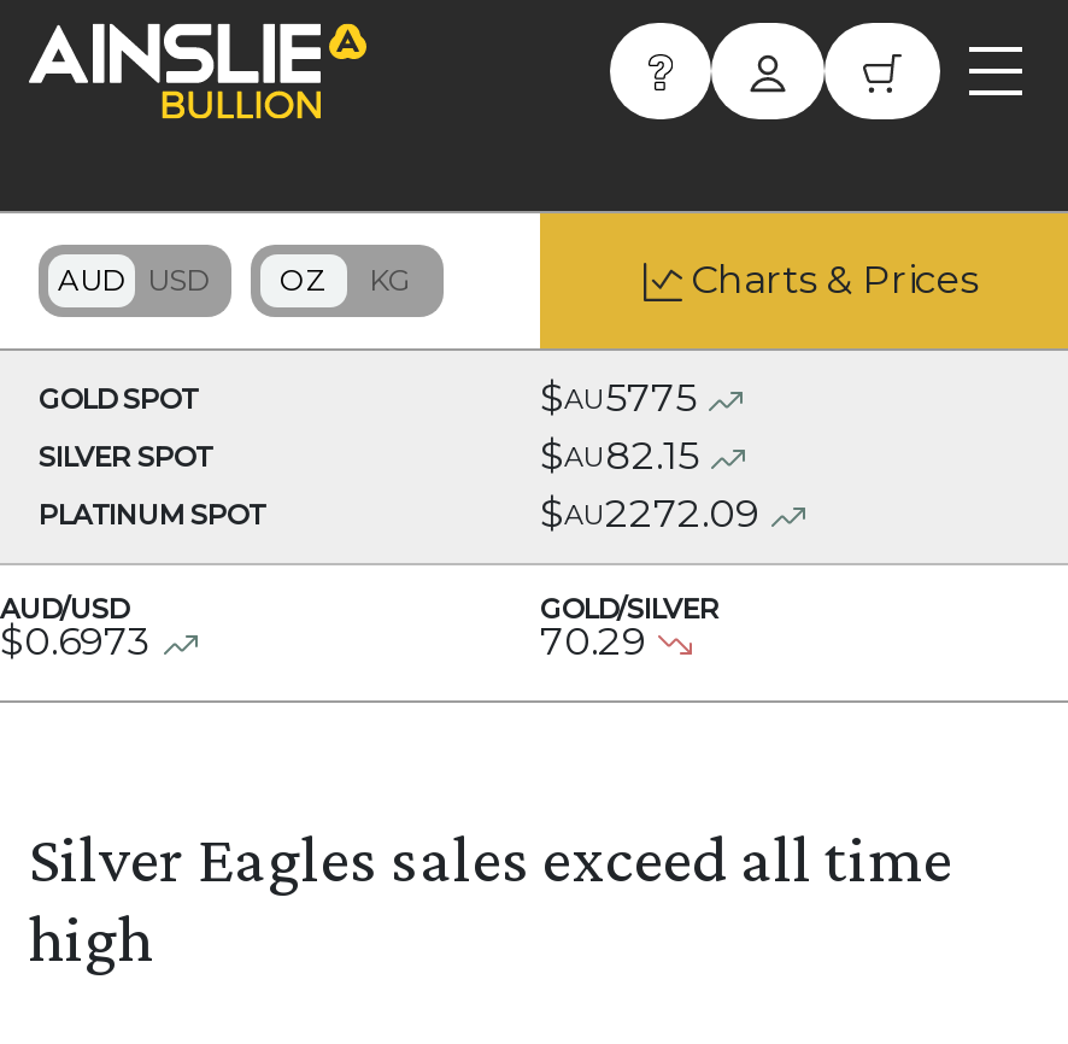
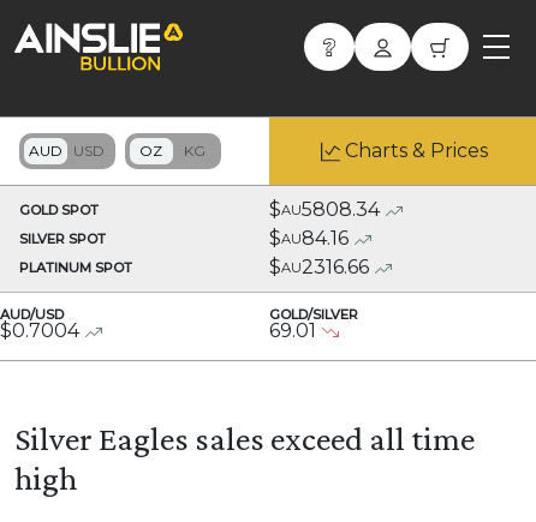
- $AU5775
+ $AU5808.34

- $AU82.15
+ $AU84.16

- $AU2272.09
+ $AU2316.66

- $0.6973
+ $0.7004

- 70.29
+ 69.01
